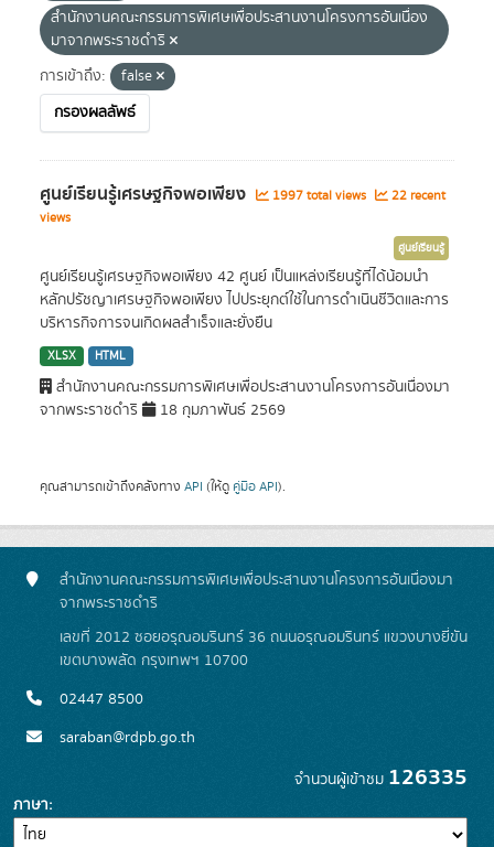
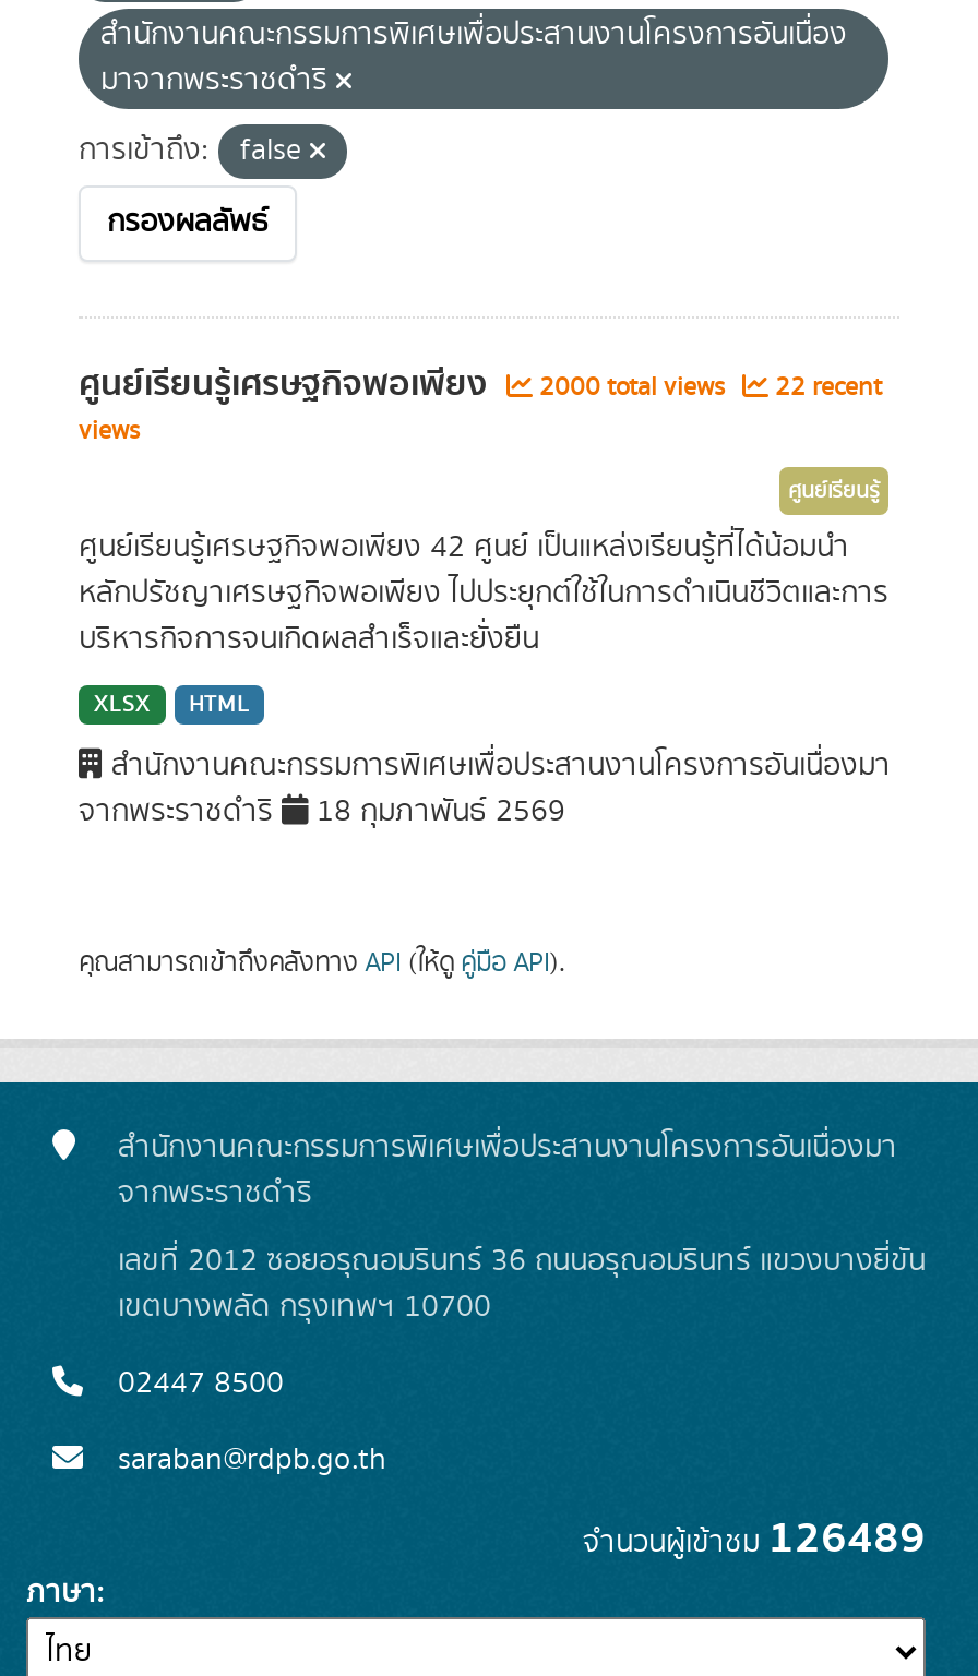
- ศูนย์เรียนรู้เศรษฐกิจพอเพียง 1997 total views 22 recent
+ ศูนย์เรียนรู้เศรษฐกิจพอเพียง 2000 total views 22 recent

- จำนวนผู้เข้าชม126335
+ จำนวนผู้เข้าชม126489
